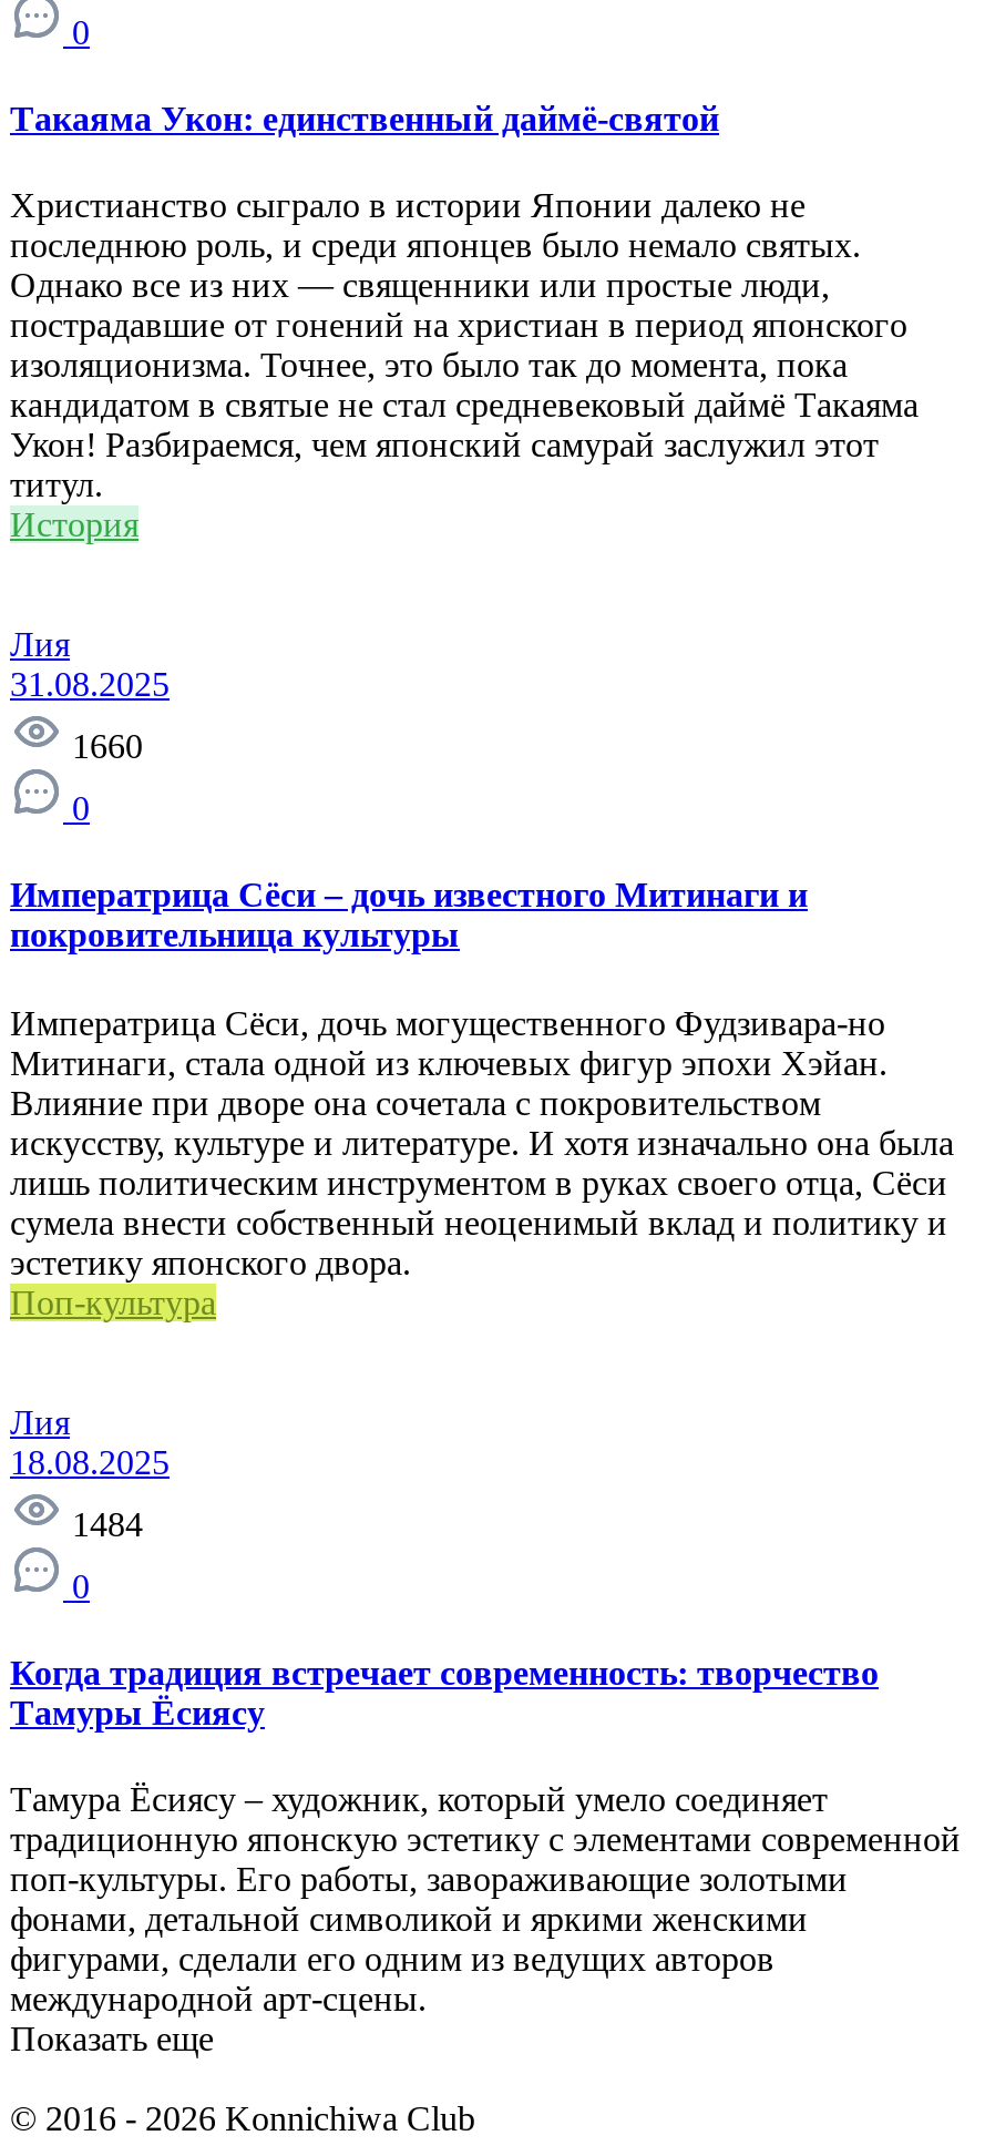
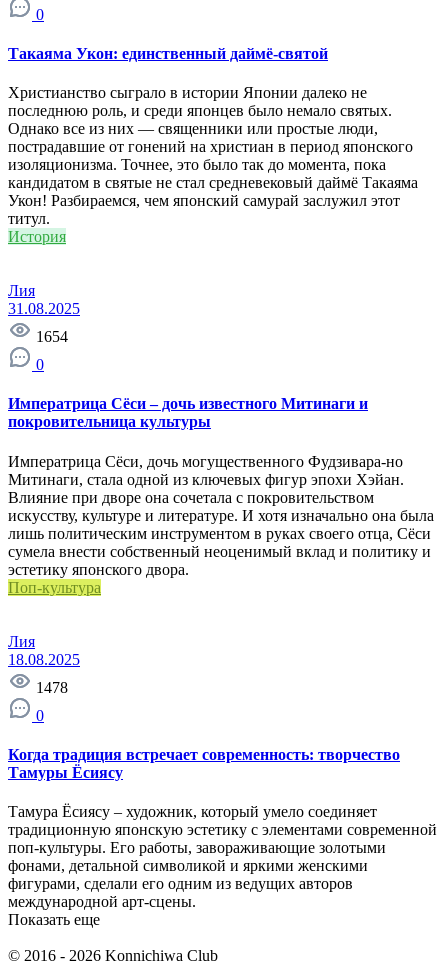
- 1660
+ 1654

- 1484
+ 1478
